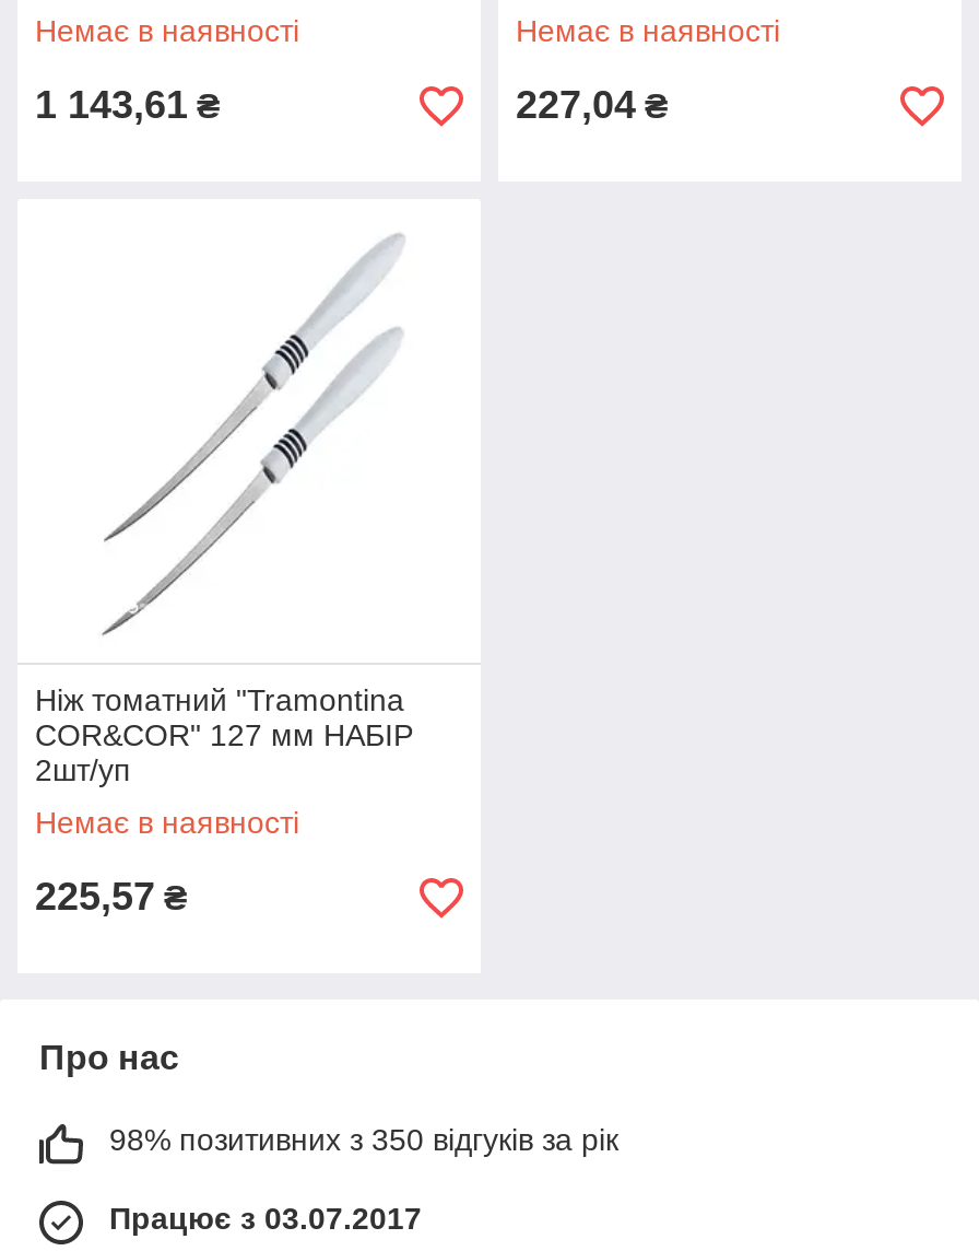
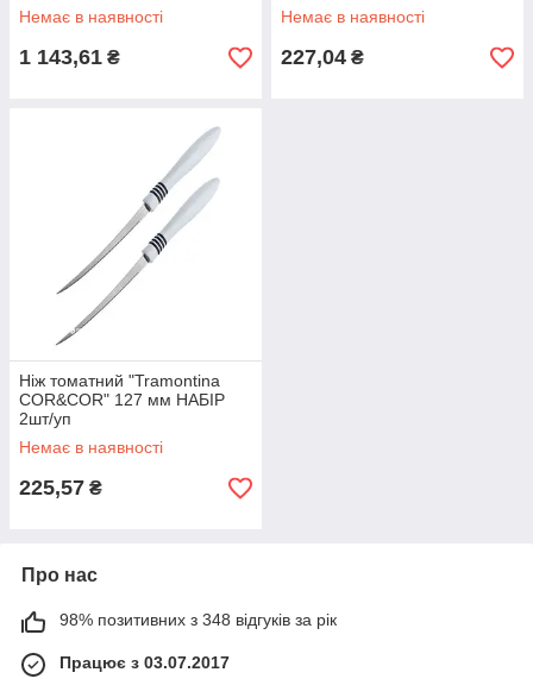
- 98% позитивних з 350 відгуків за рік
+ 98% позитивних з 348 відгуків за рік
